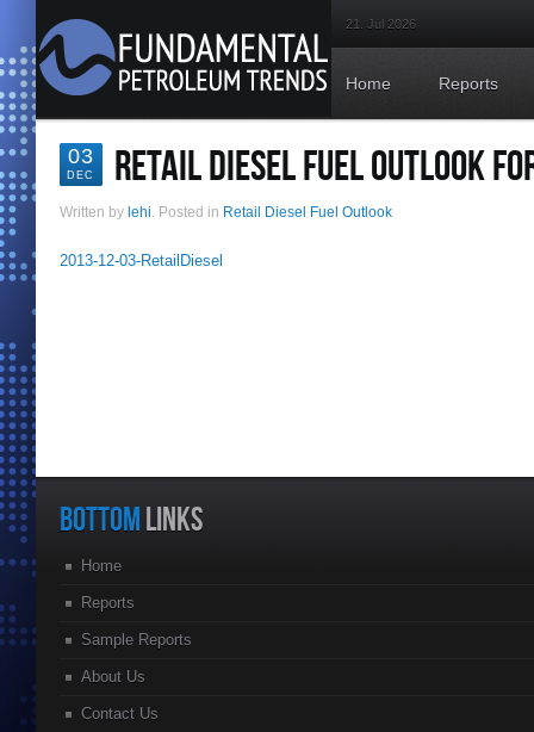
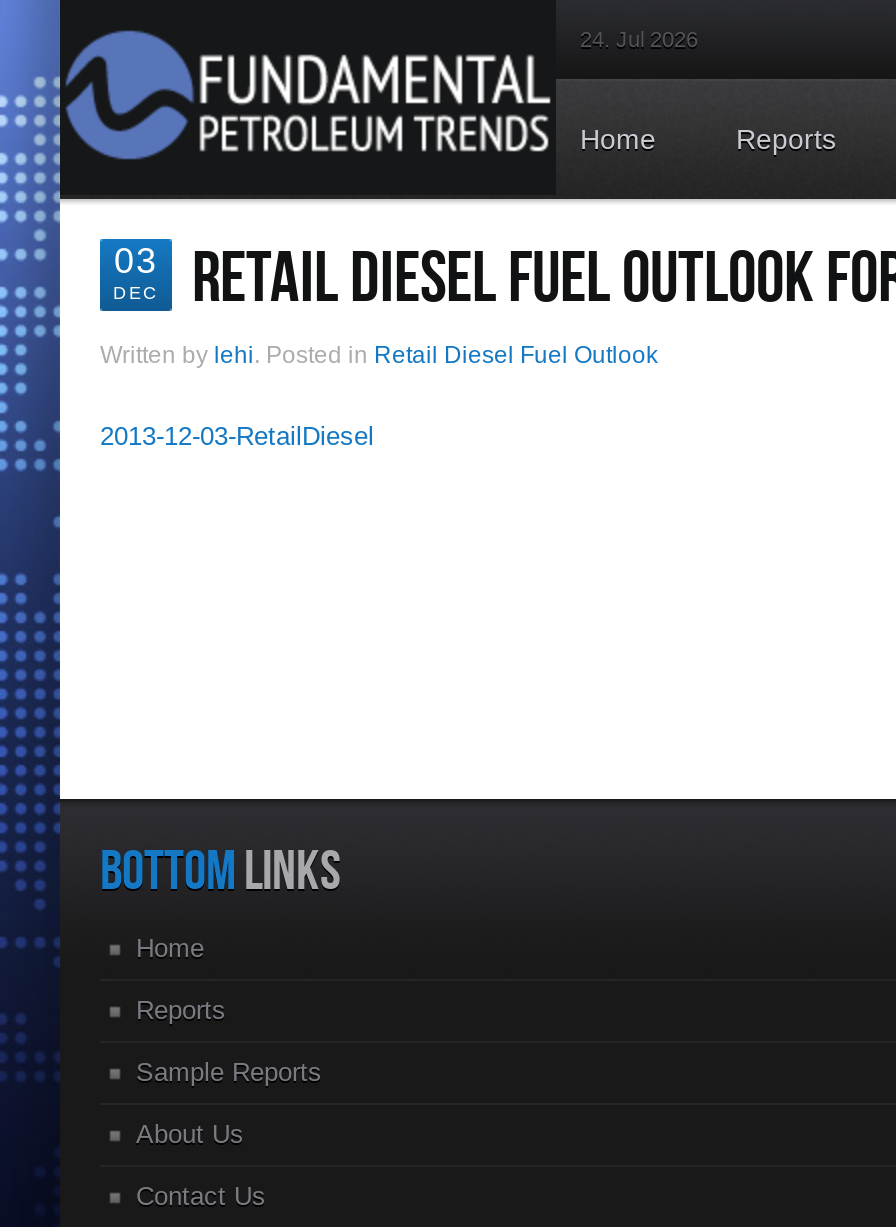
- 21. Jul 2026
+ 24. Jul 2026
